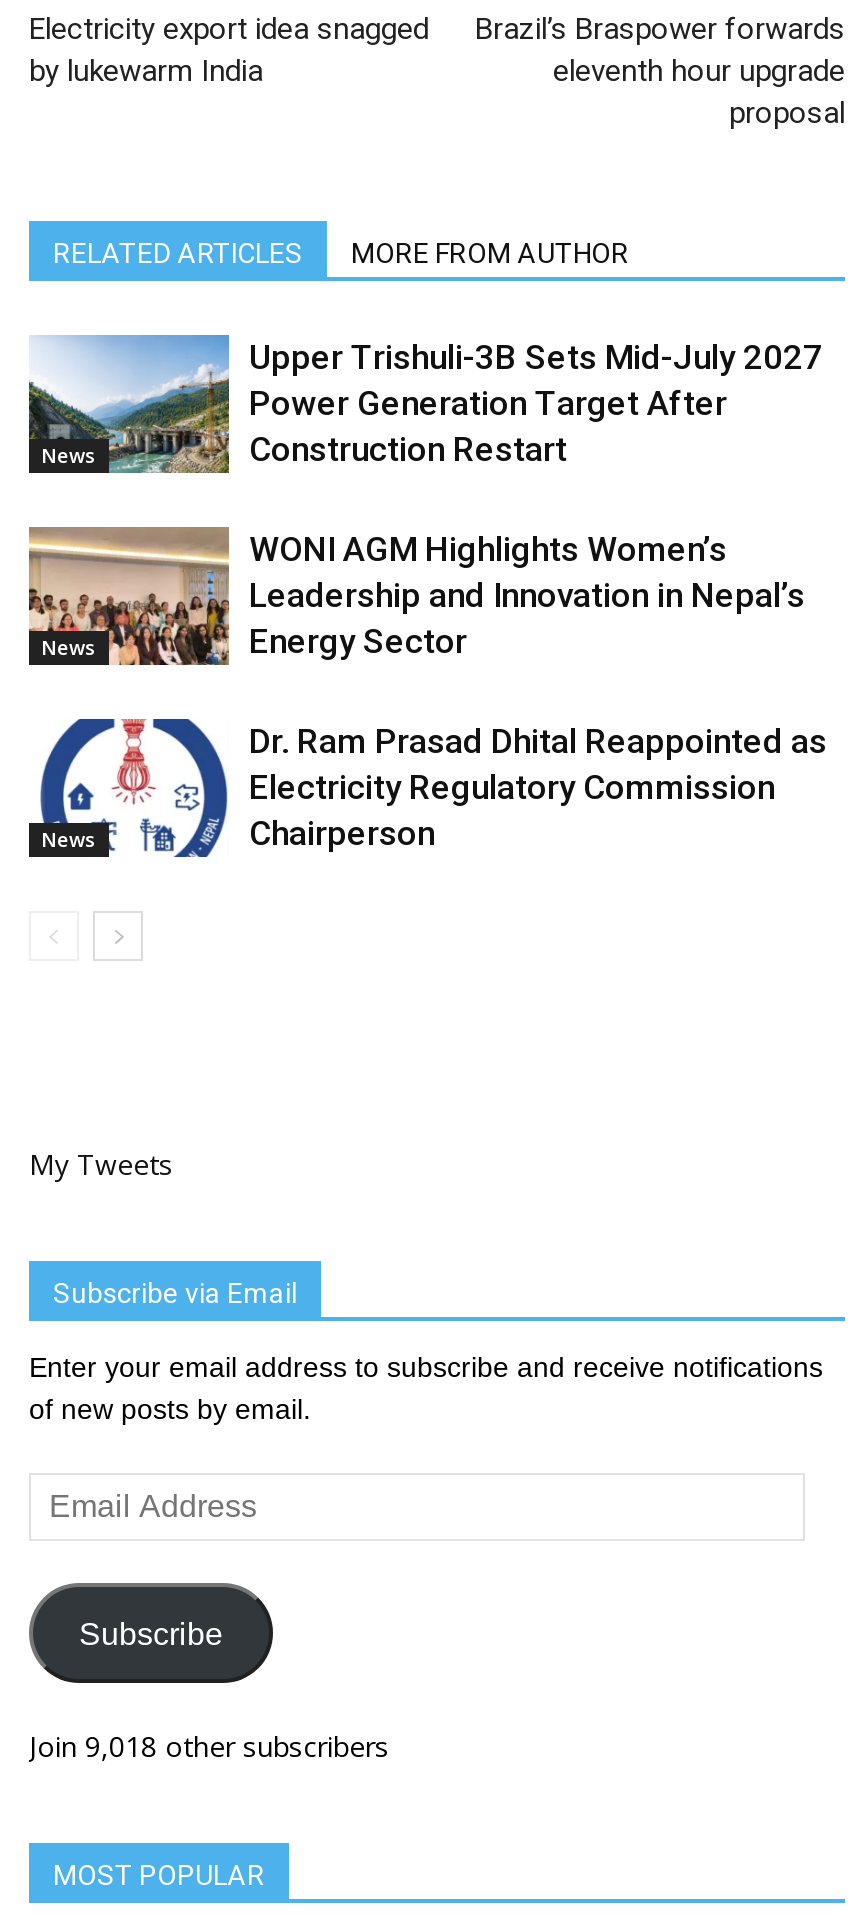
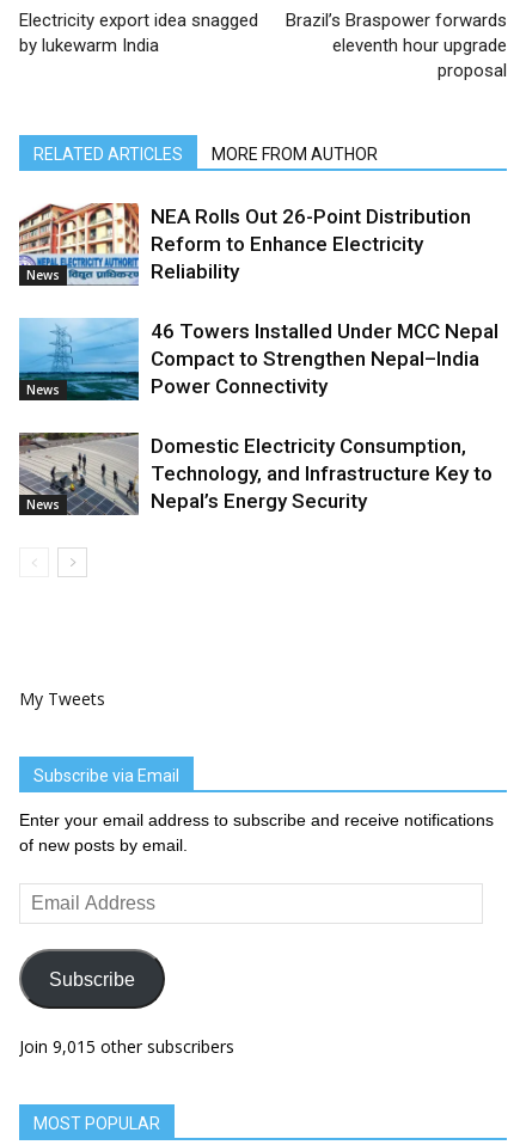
- [image]
- Upper Trishuli-3B Sets Mid-July 2027
- Power Generation Target After
- Construction Restart
+ [image]
+ NEA Rolls Out 26-Point Distribution
+ Reform to Enhance Electricity
+ Reliability

- [image]
- WONI AGM Highlights Women’s
- Leadership and Innovation in Nepal’s
- Energy Sector
+ [image]
+ 46 Towers Installed Under MCC Nepal
+ Compact to Strengthen Nepal–India
+ Power Connectivity

- [image]
- Dr. Ram Prasad Dhital Reappointed as
- Electricity Regulatory Commission
- Chairperson
+ [image]
+ Domestic Electricity Consumption,
+ Technology, and Infrastructure Key to
+ Nepal’s Energy Security

- Join 9,018 other subscribers
+ Join 9,015 other subscribers
